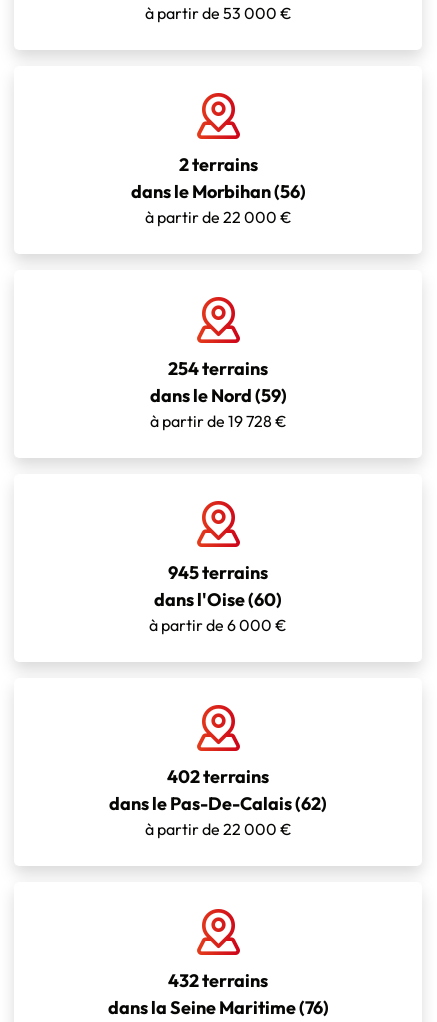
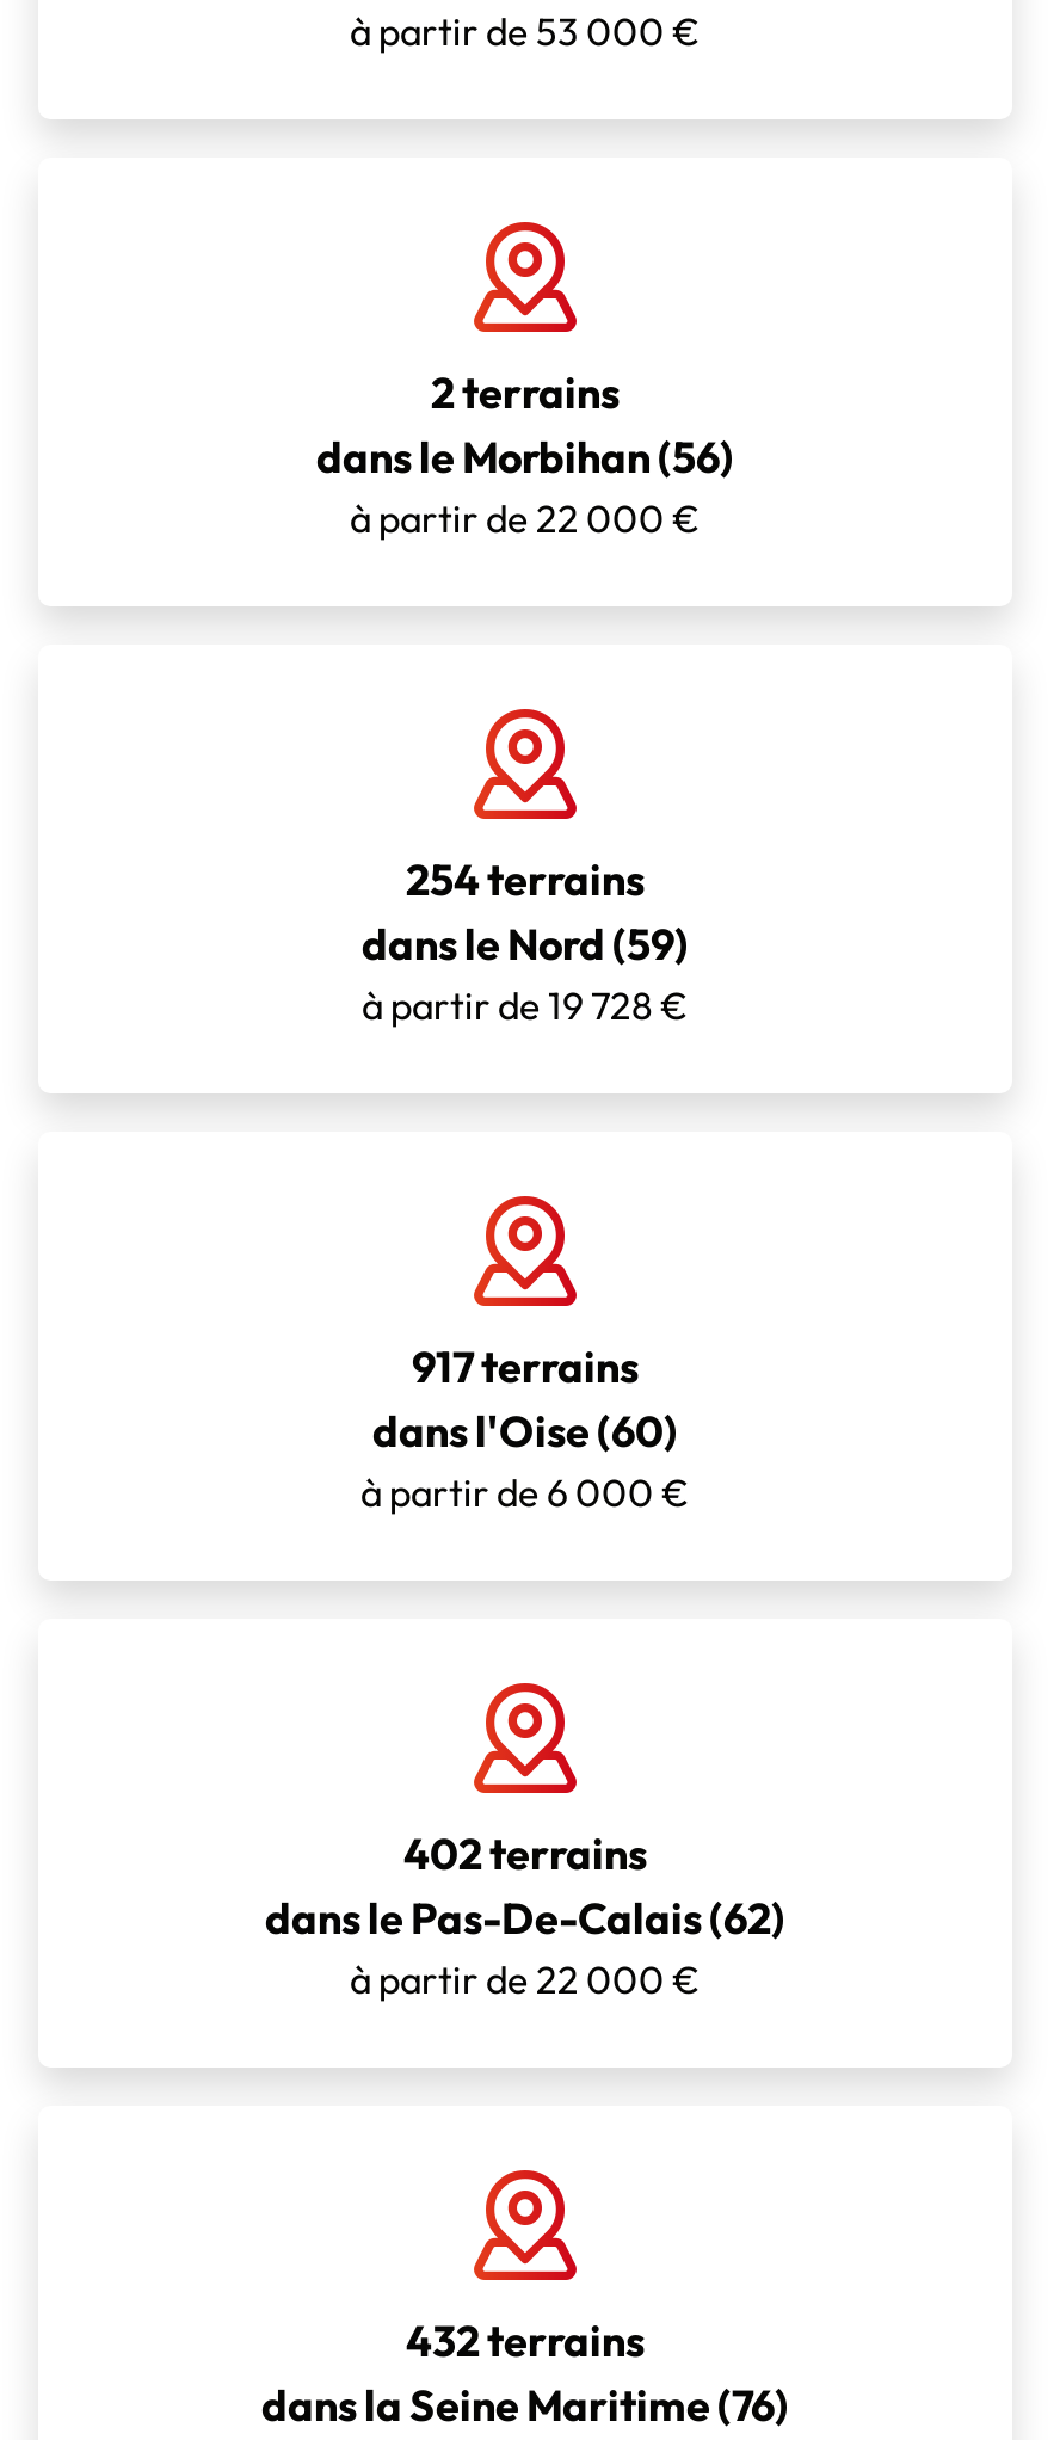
- 945 terrains
+ 917 terrains
